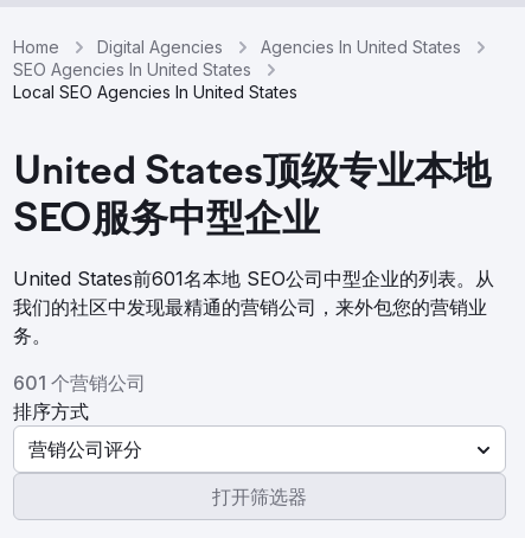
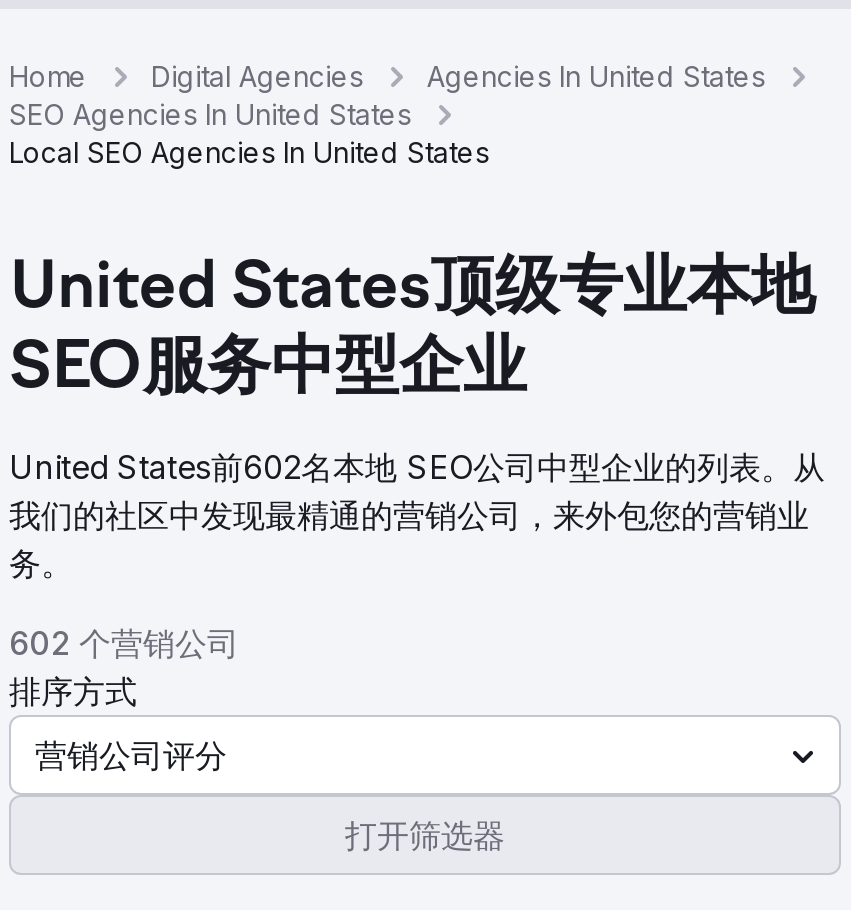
- United States前601名本地 SEO公司中型企业的列表。从
+ United States前602名本地 SEO公司中型企业的列表。从

- 601 个营销公司
+ 602 个营销公司
